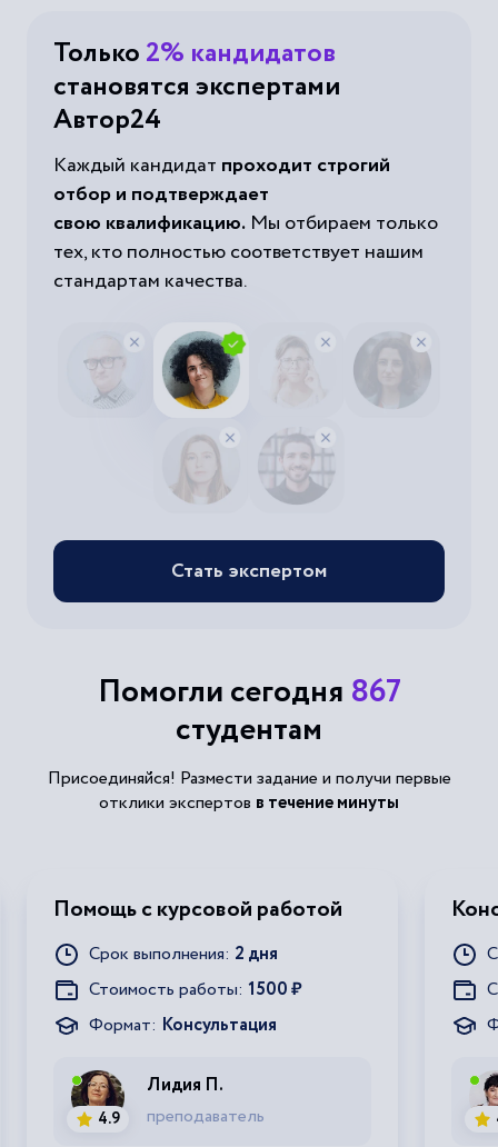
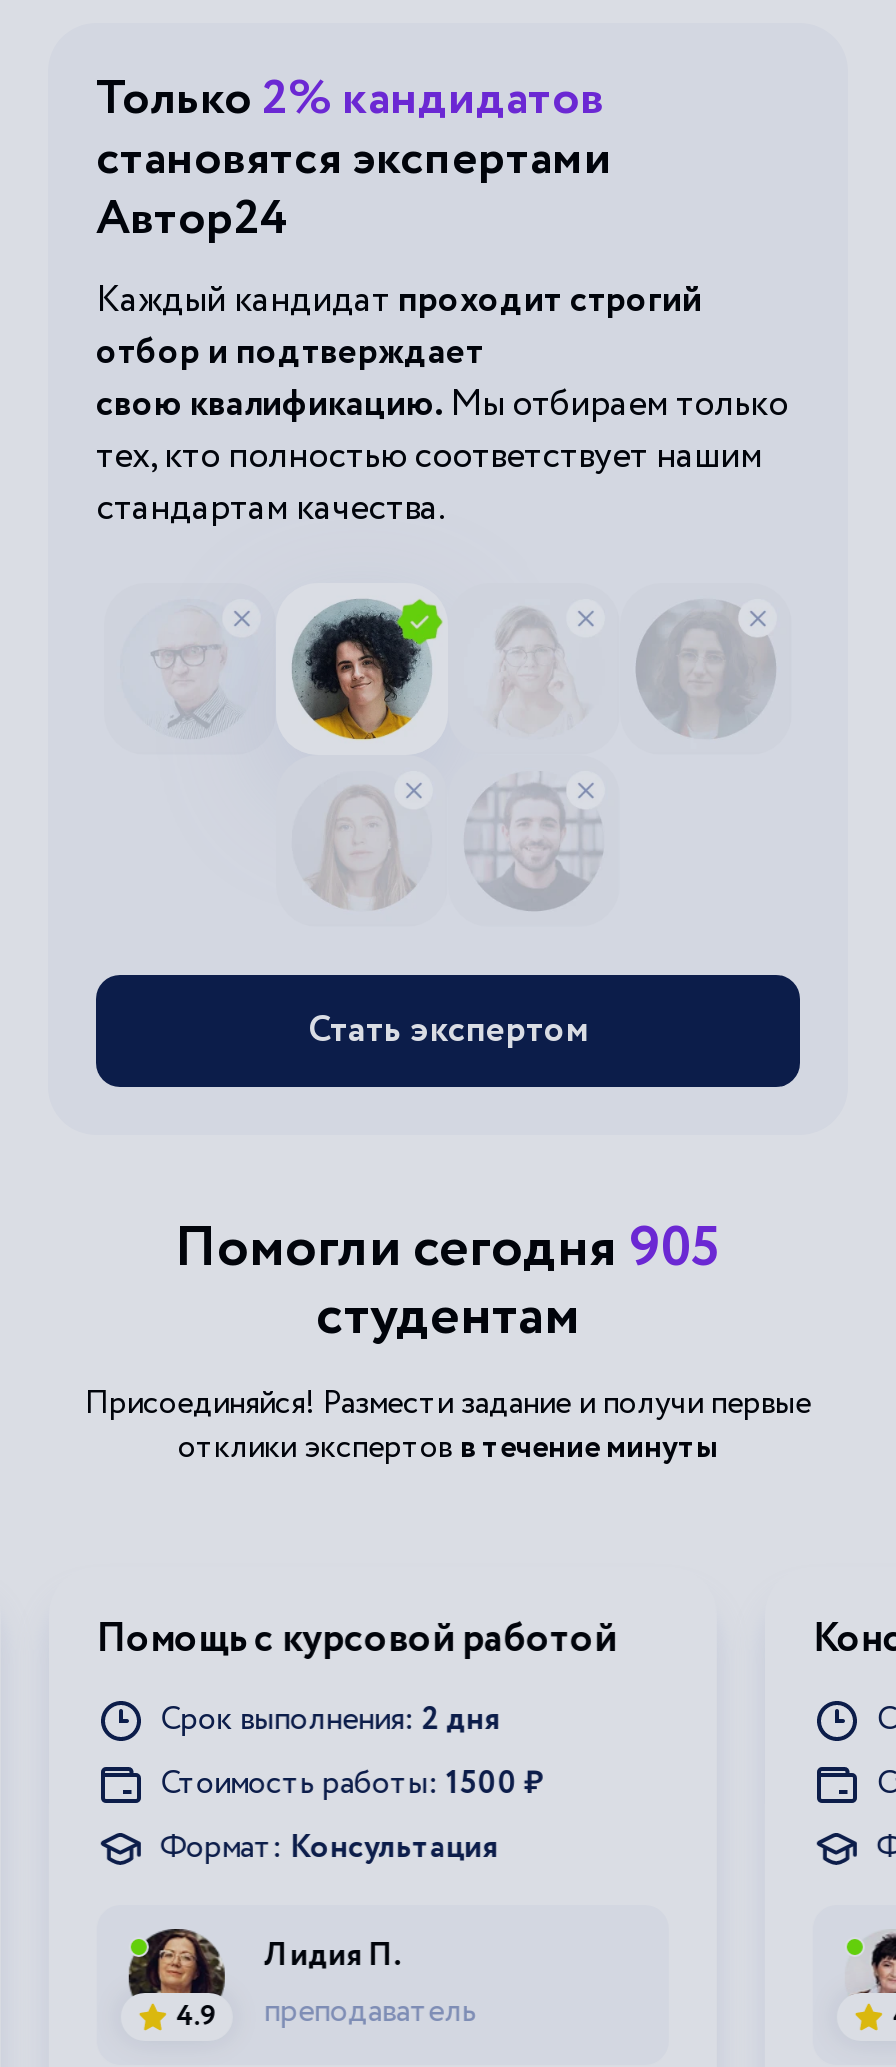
- Помогли сегодня 867
+ Помогли сегодня 905
